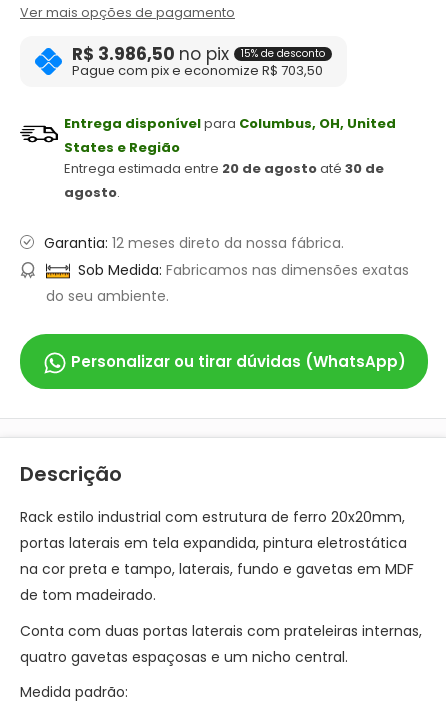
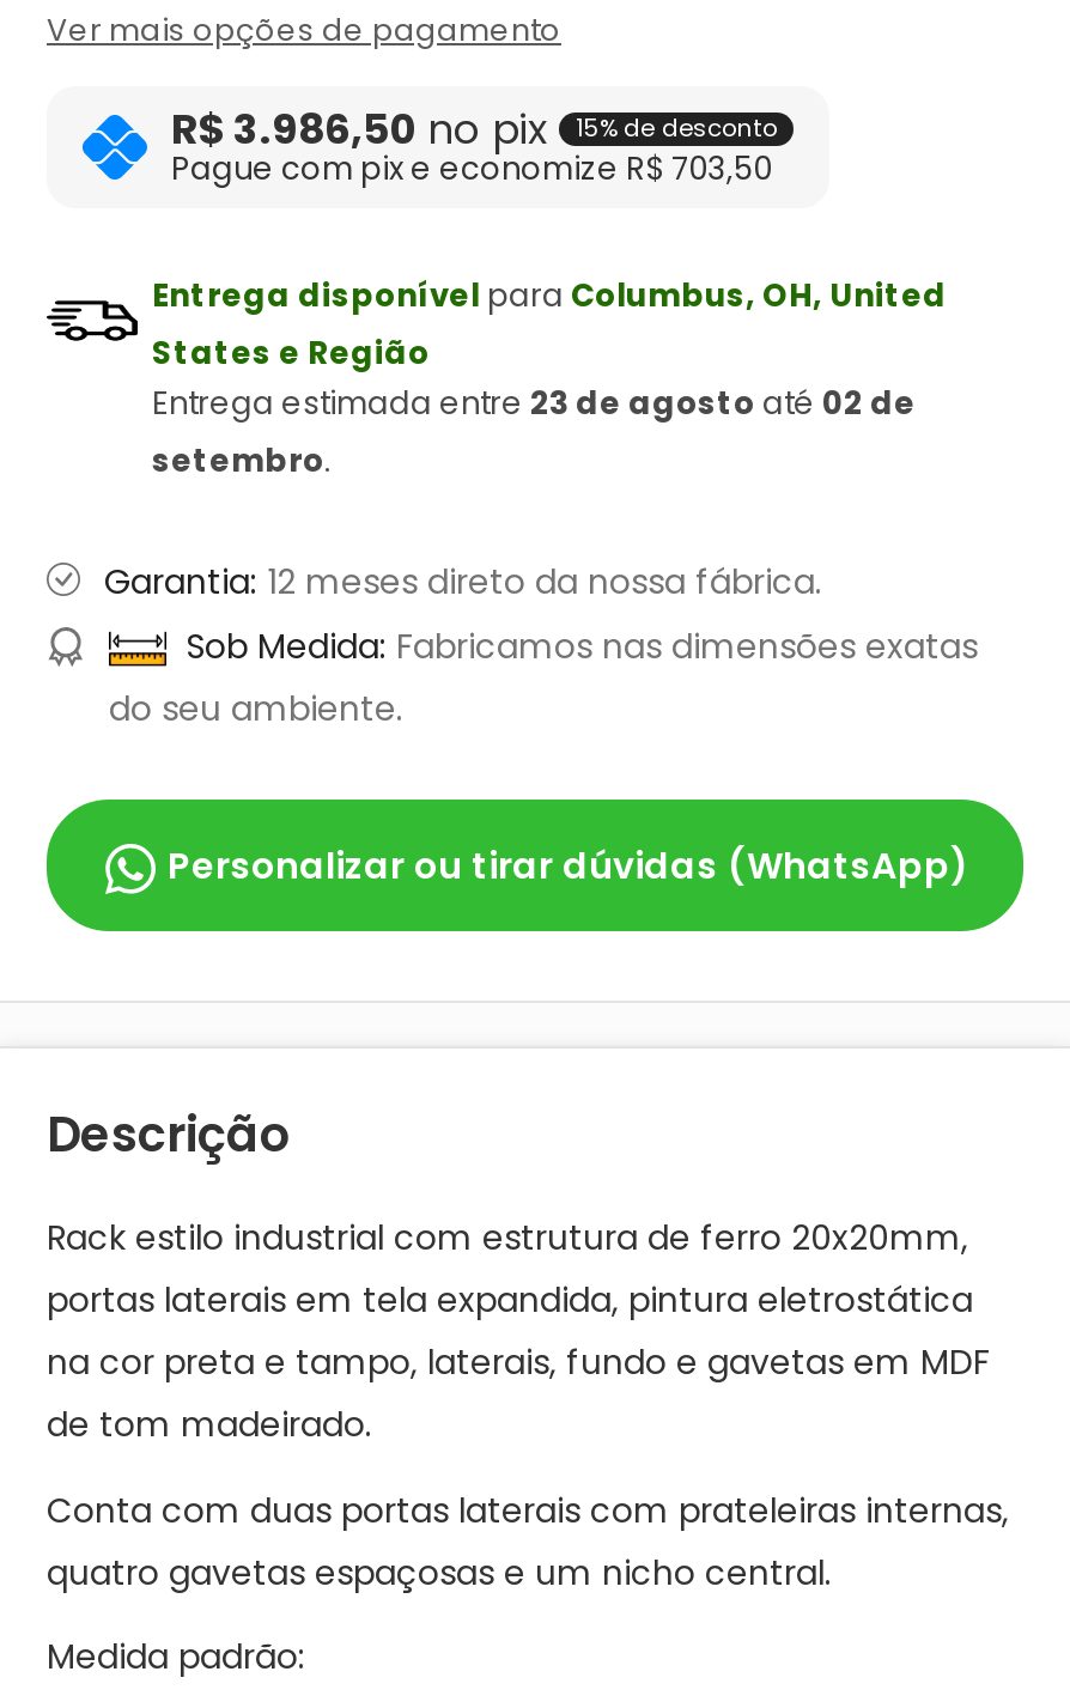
- Entrega estimada entre 20 de agosto até 30 de
- agosto.
+ Entrega estimada entre 23 de agosto até 02 de
+ setembro.
